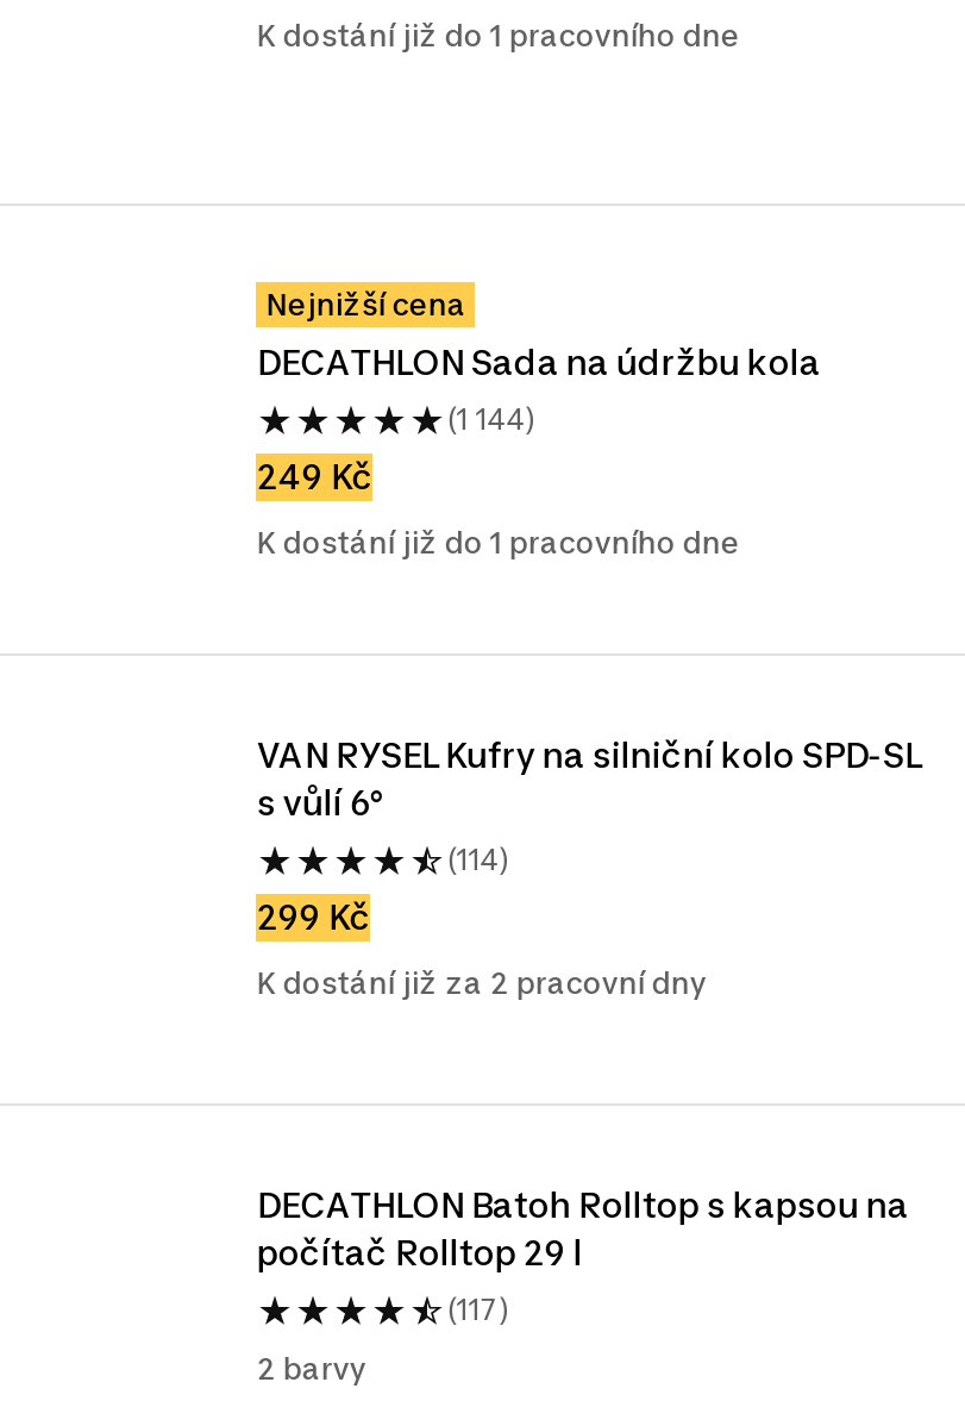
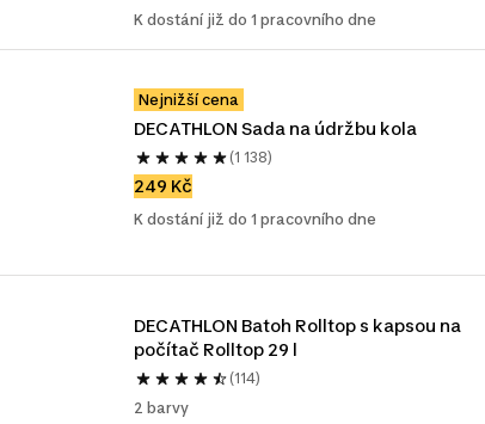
- (1 144)
+ (1 138)

- VAN RYSEL Kufry na silniční kolo SPD-SL
- s vůlí 6°
- (114)
- 299 Kč
- K dostání již za 2 pracovní dny

- (117)
+ (114)
